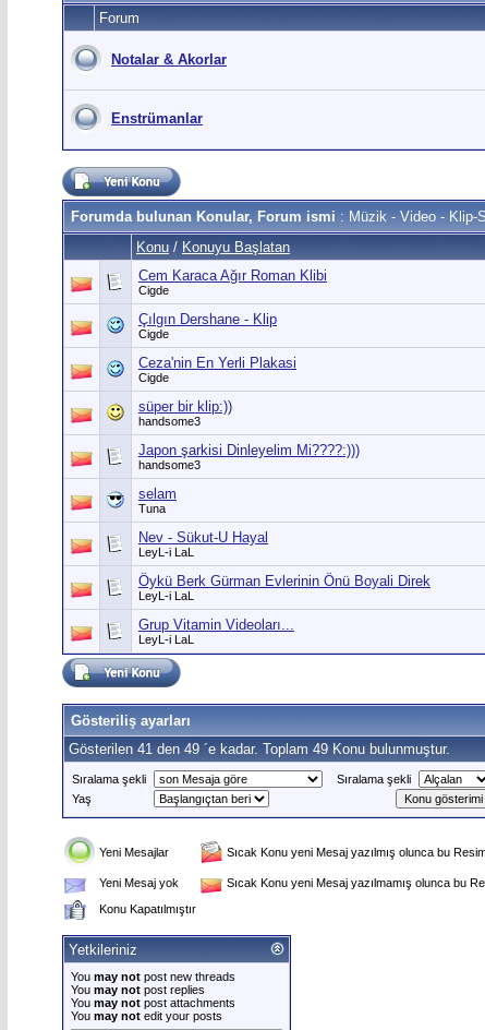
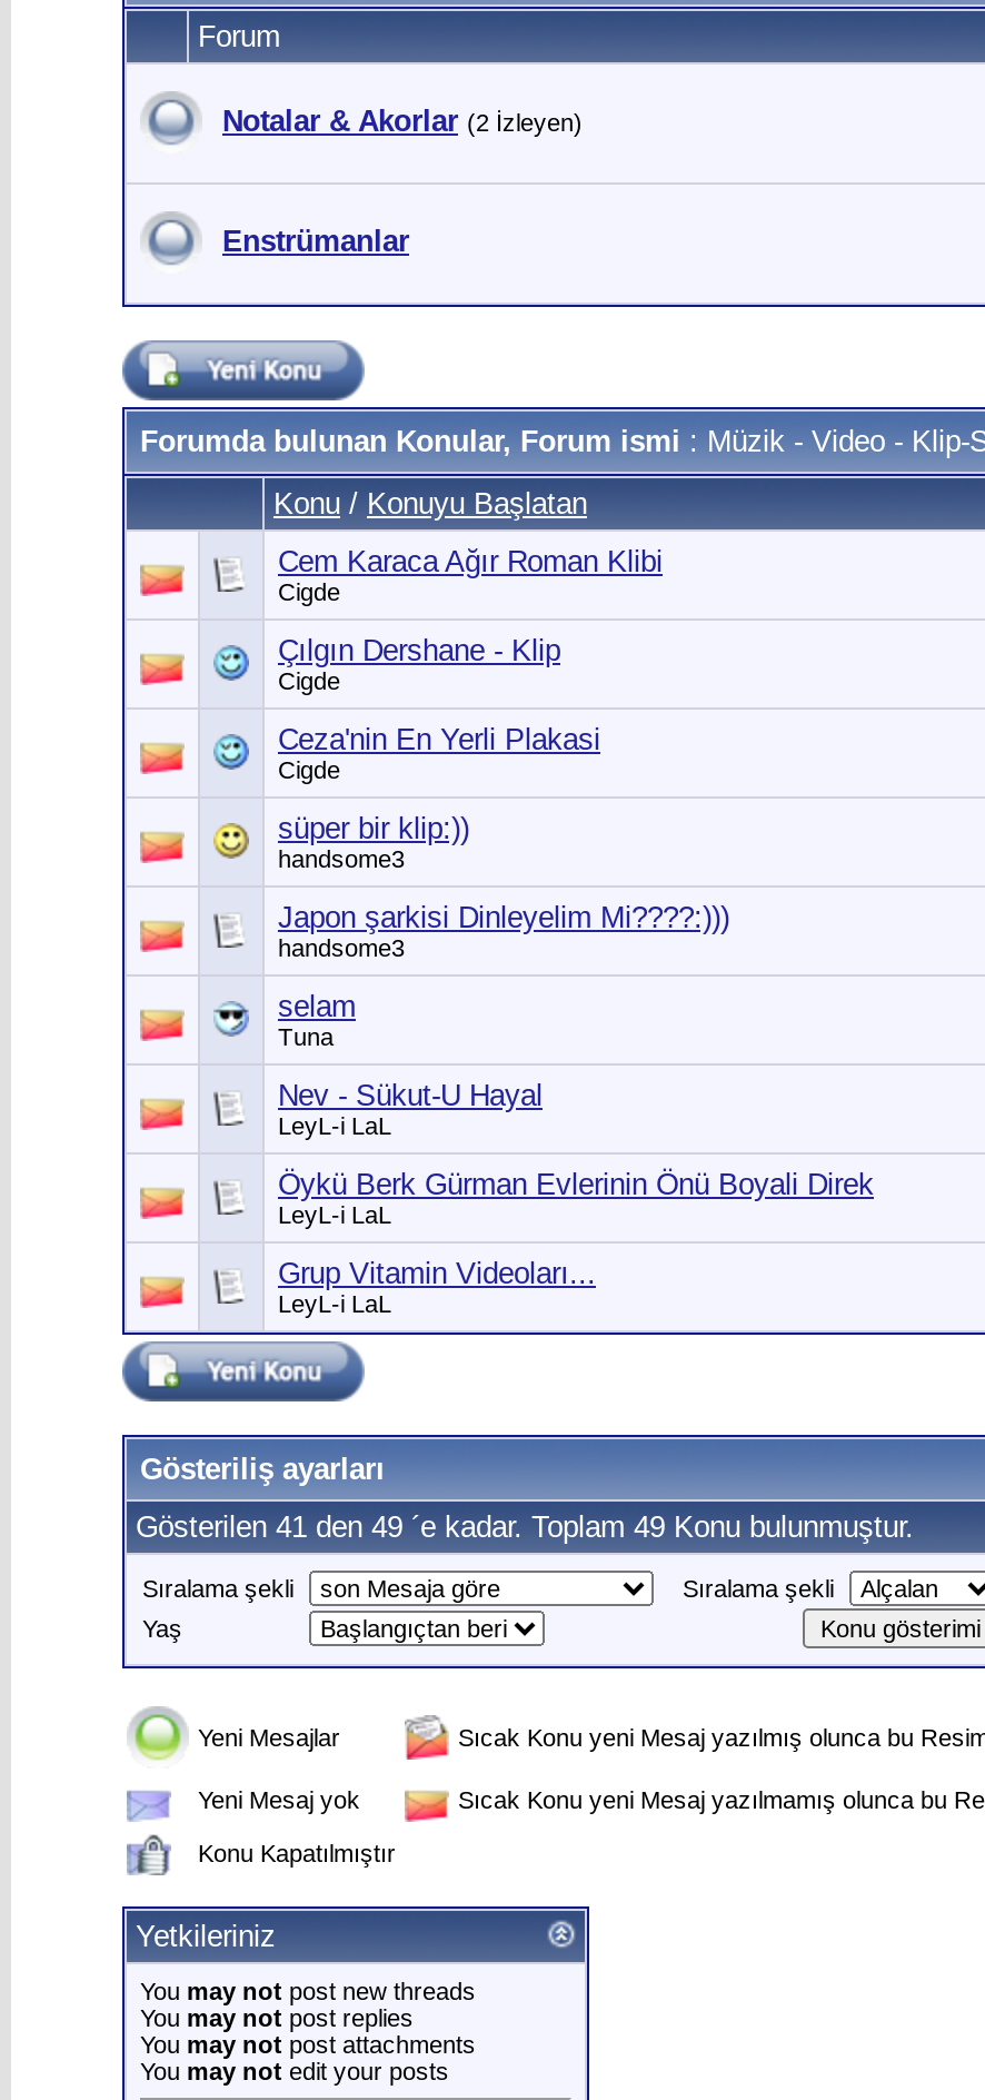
- Notalar & Akorlar
+ Notalar & Akorlar (2 İzleyen)
